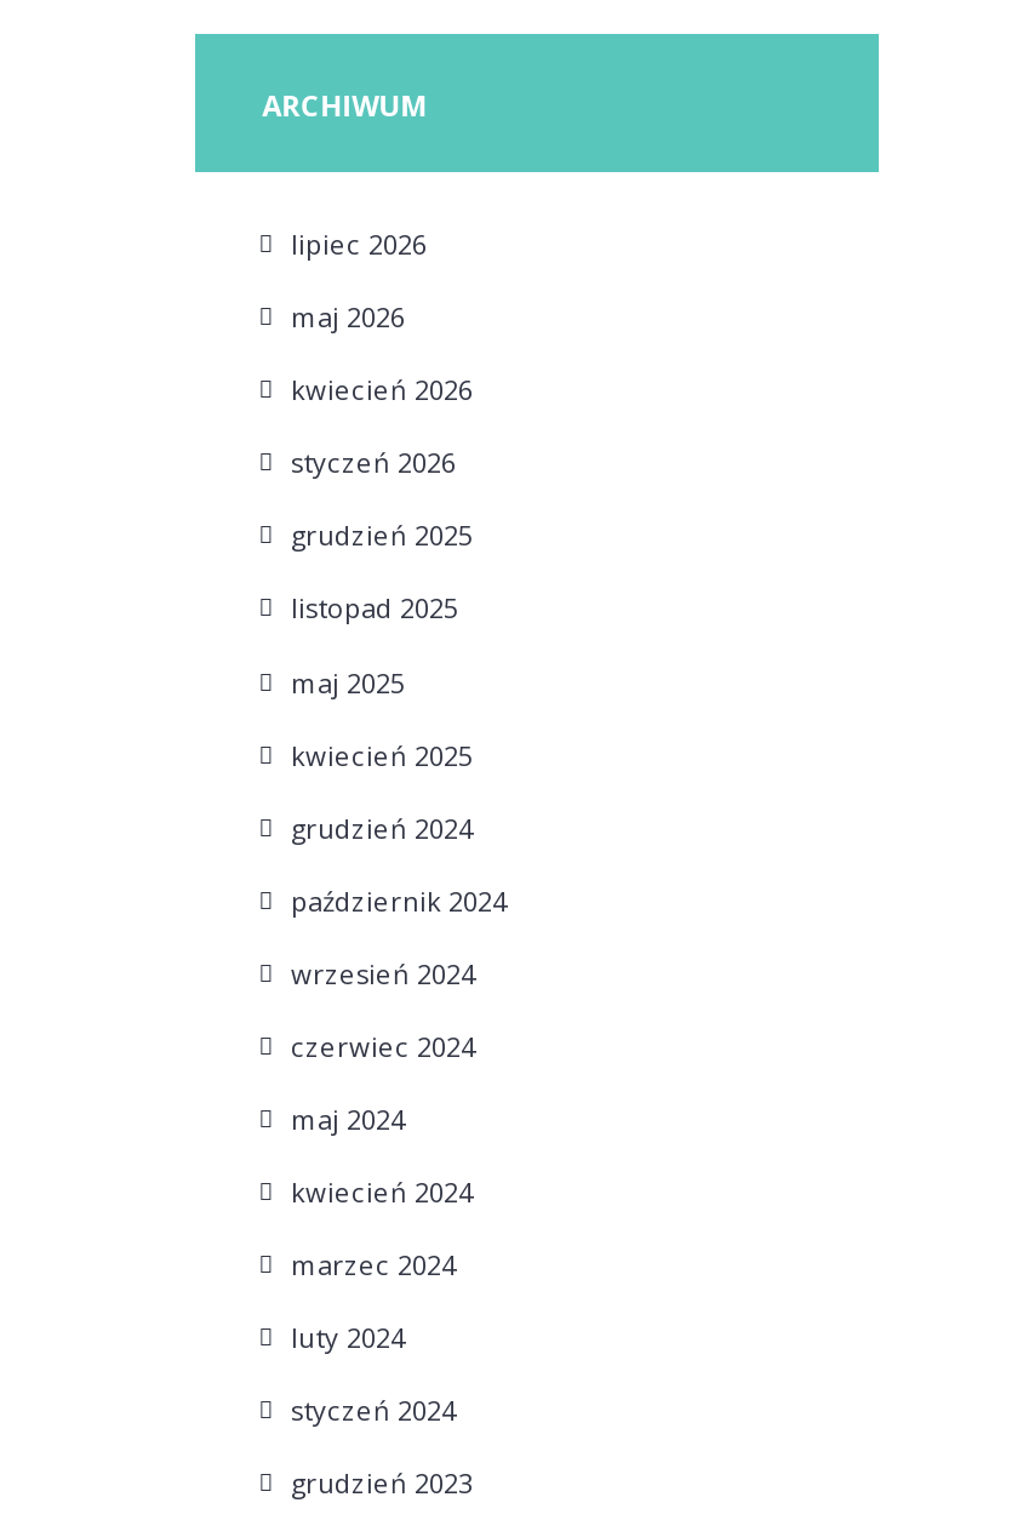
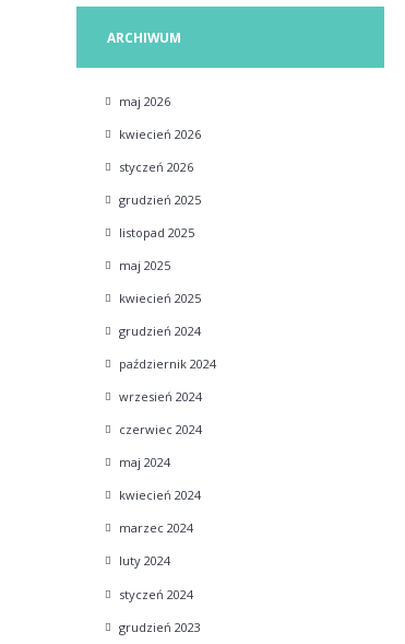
- lipiec 2026
